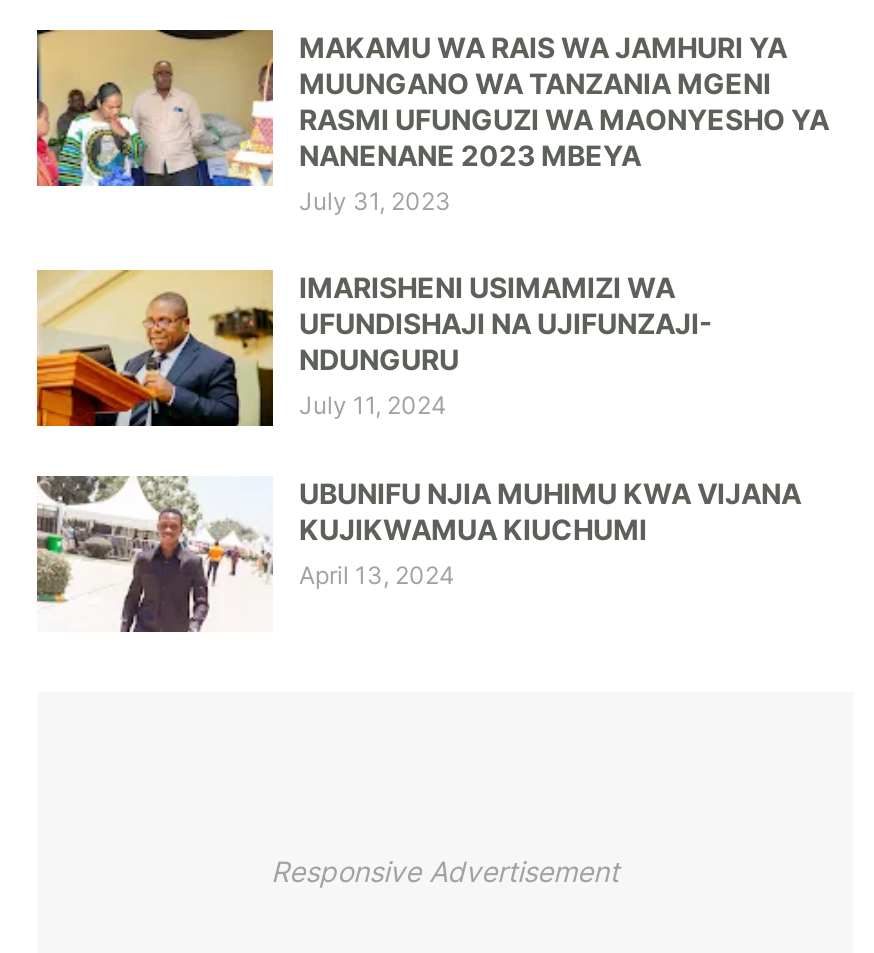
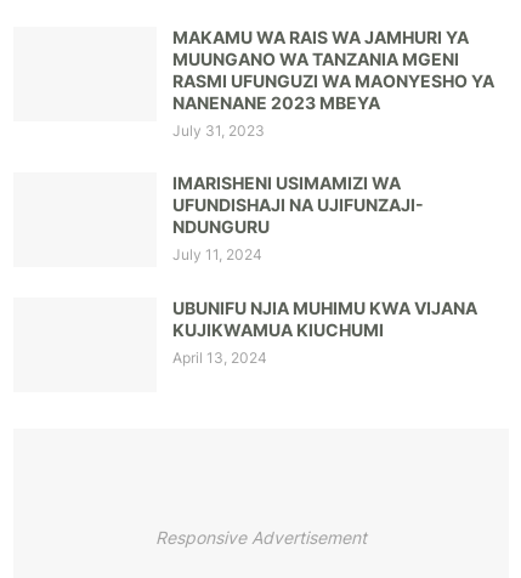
- [image]

- [image]

- [image]
